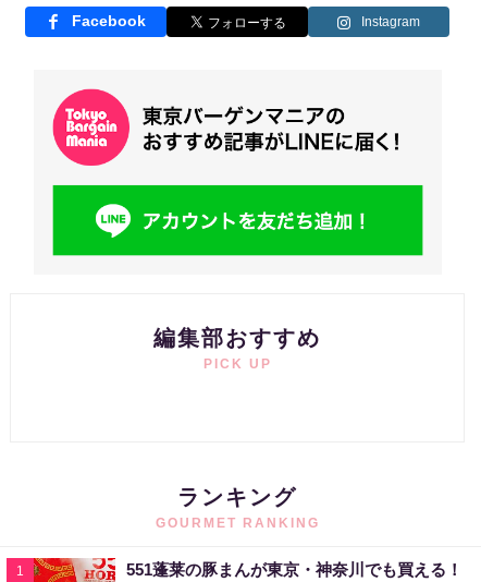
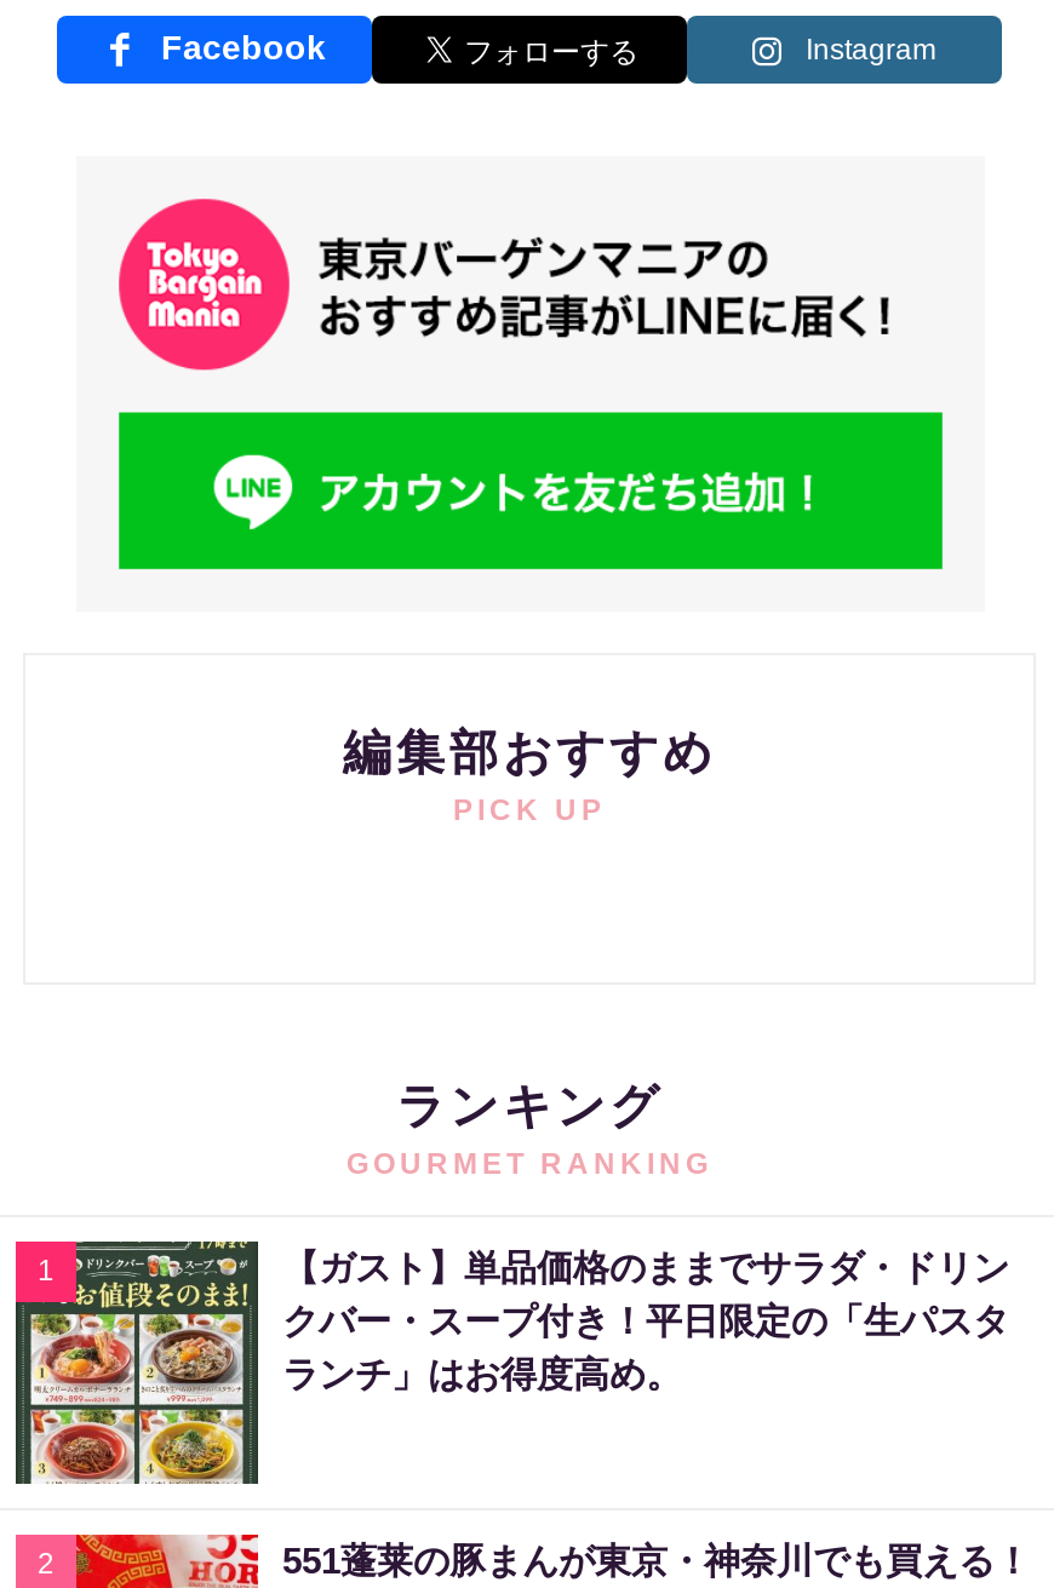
+ [image]
+ 【ガスト】単品価格のままでサラダ・ドリン
+ クバー・スープ付き！平日限定の「生パスタ
+ ランチ」はお得度高め。

+ 2
